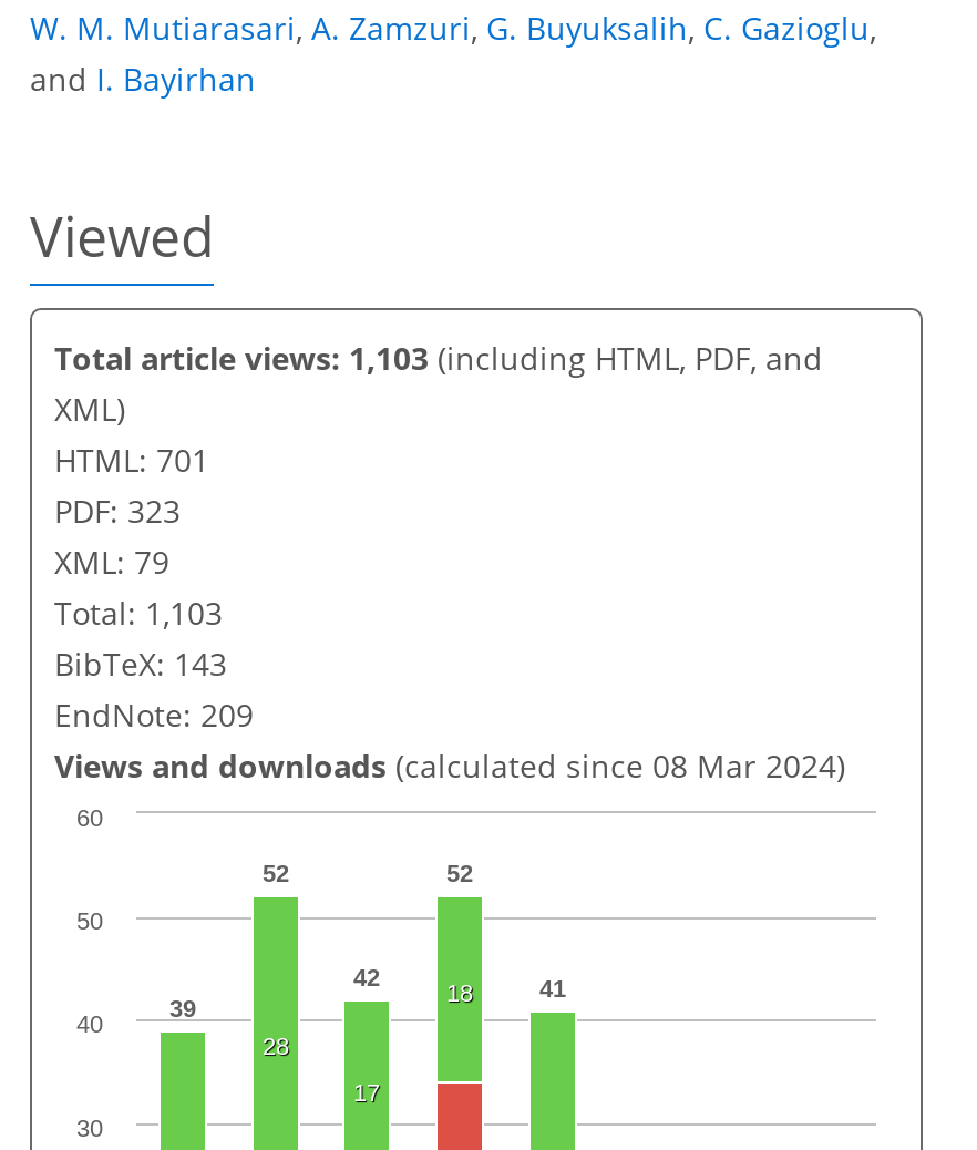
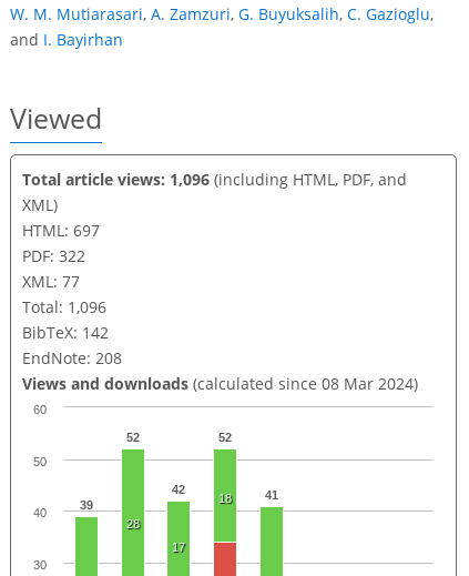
- Total article views: 1,103 (including HTML, PDF, and
+ Total article views: 1,096 (including HTML, PDF, and

- HTML: 701
+ HTML: 697

- PDF: 323
+ PDF: 322

- XML: 79
+ XML: 77

- Total: 1,103
+ Total: 1,096

- BibTeX: 143
+ BibTeX: 142

- EndNote: 209
+ EndNote: 208
